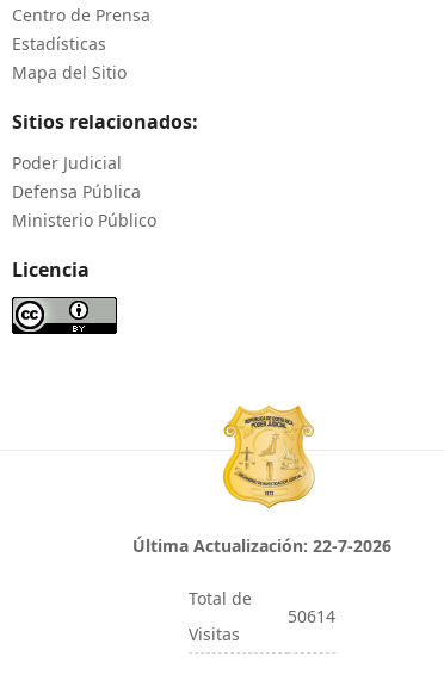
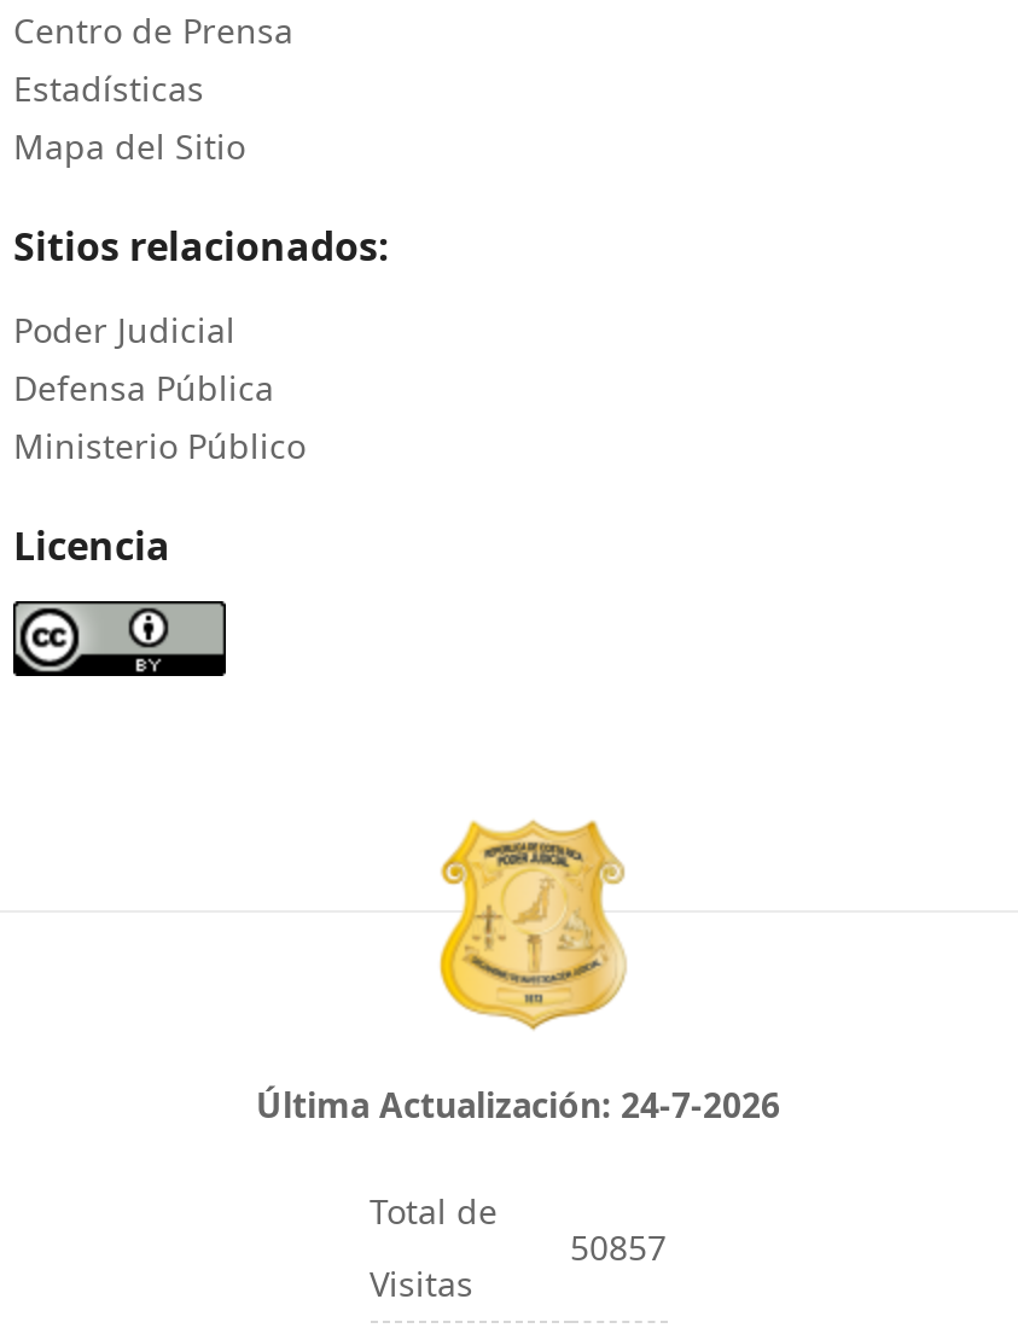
- Última Actualización: 22-7-2026
+ Última Actualización: 24-7-2026

- 50614
+ 50857
